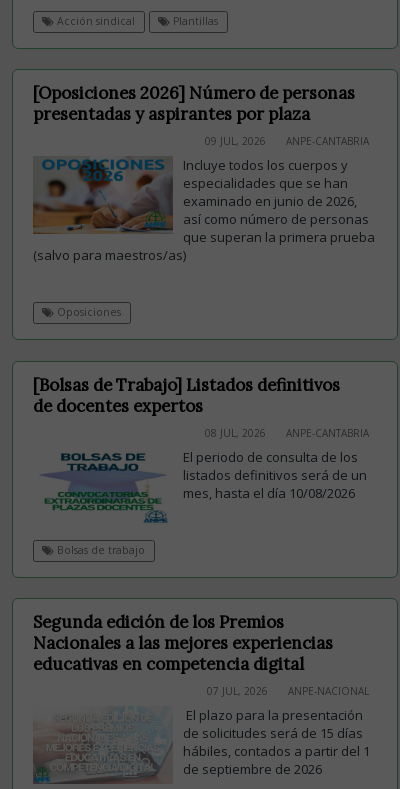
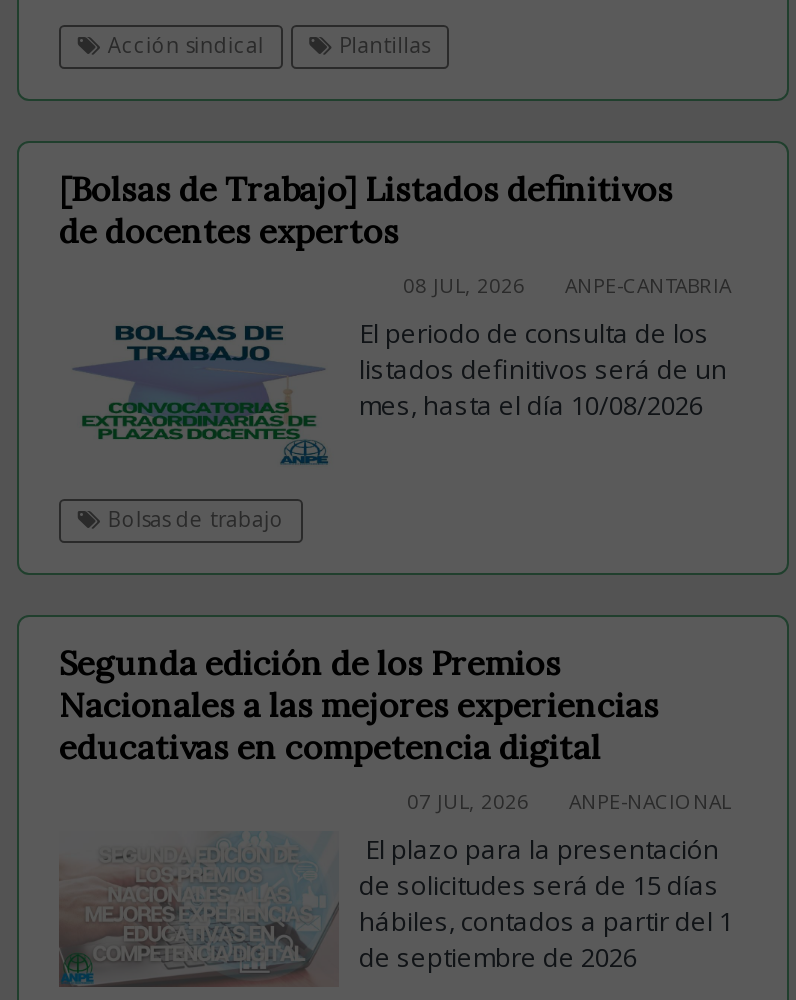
- [image]
- [Oposiciones 2026] Número de personas
- presentadas y aspirantes por plaza
- 09 JUL, 2026
- ANPE-CANTABRIA
- Incluye todos los cuerpos y
- especialidades que se han
- examinado en junio de 2026,
- así como número de personas
- que superan la primera prueba
- (salvo para maestros/as)
- Oposiciones
